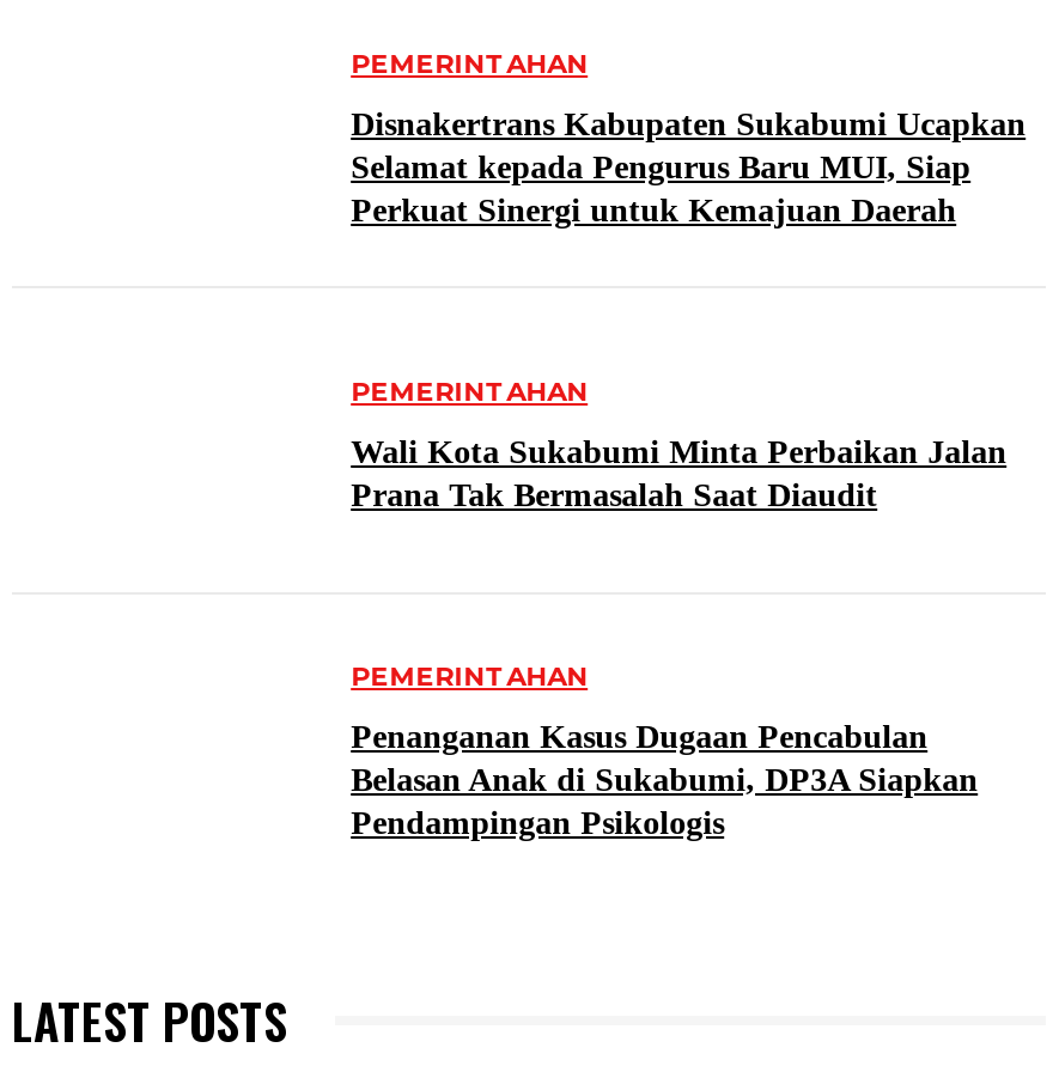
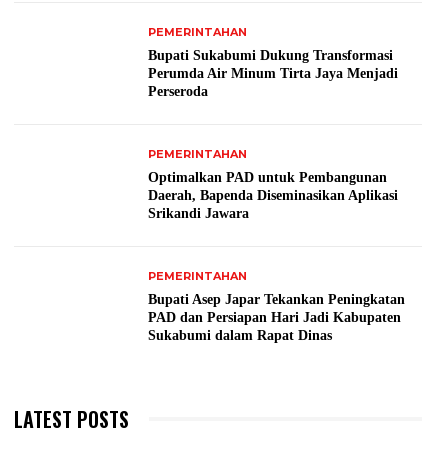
- Disnakertrans Kabupaten Sukabumi Ucapkan
- Selamat kepada Pengurus Baru MUI, Siap
- Perkuat Sinergi untuk Kemajuan Daerah
+ Bupati Sukabumi Dukung Transformasi
+ Perumda Air Minum Tirta Jaya Menjadi
+ Perseroda

- Wali Kota Sukabumi Minta Perbaikan Jalan
- Prana Tak Bermasalah Saat Diaudit
+ Optimalkan PAD untuk Pembangunan
+ Daerah, Bapenda Diseminasikan Aplikasi
+ Srikandi Jawara

- Penanganan Kasus Dugaan Pencabulan
- Belasan Anak di Sukabumi, DP3A Siapkan
- Pendampingan Psikologis
+ Bupati Asep Japar Tekankan Peningkatan
+ PAD dan Persiapan Hari Jadi Kabupaten
+ Sukabumi dalam Rapat Dinas
